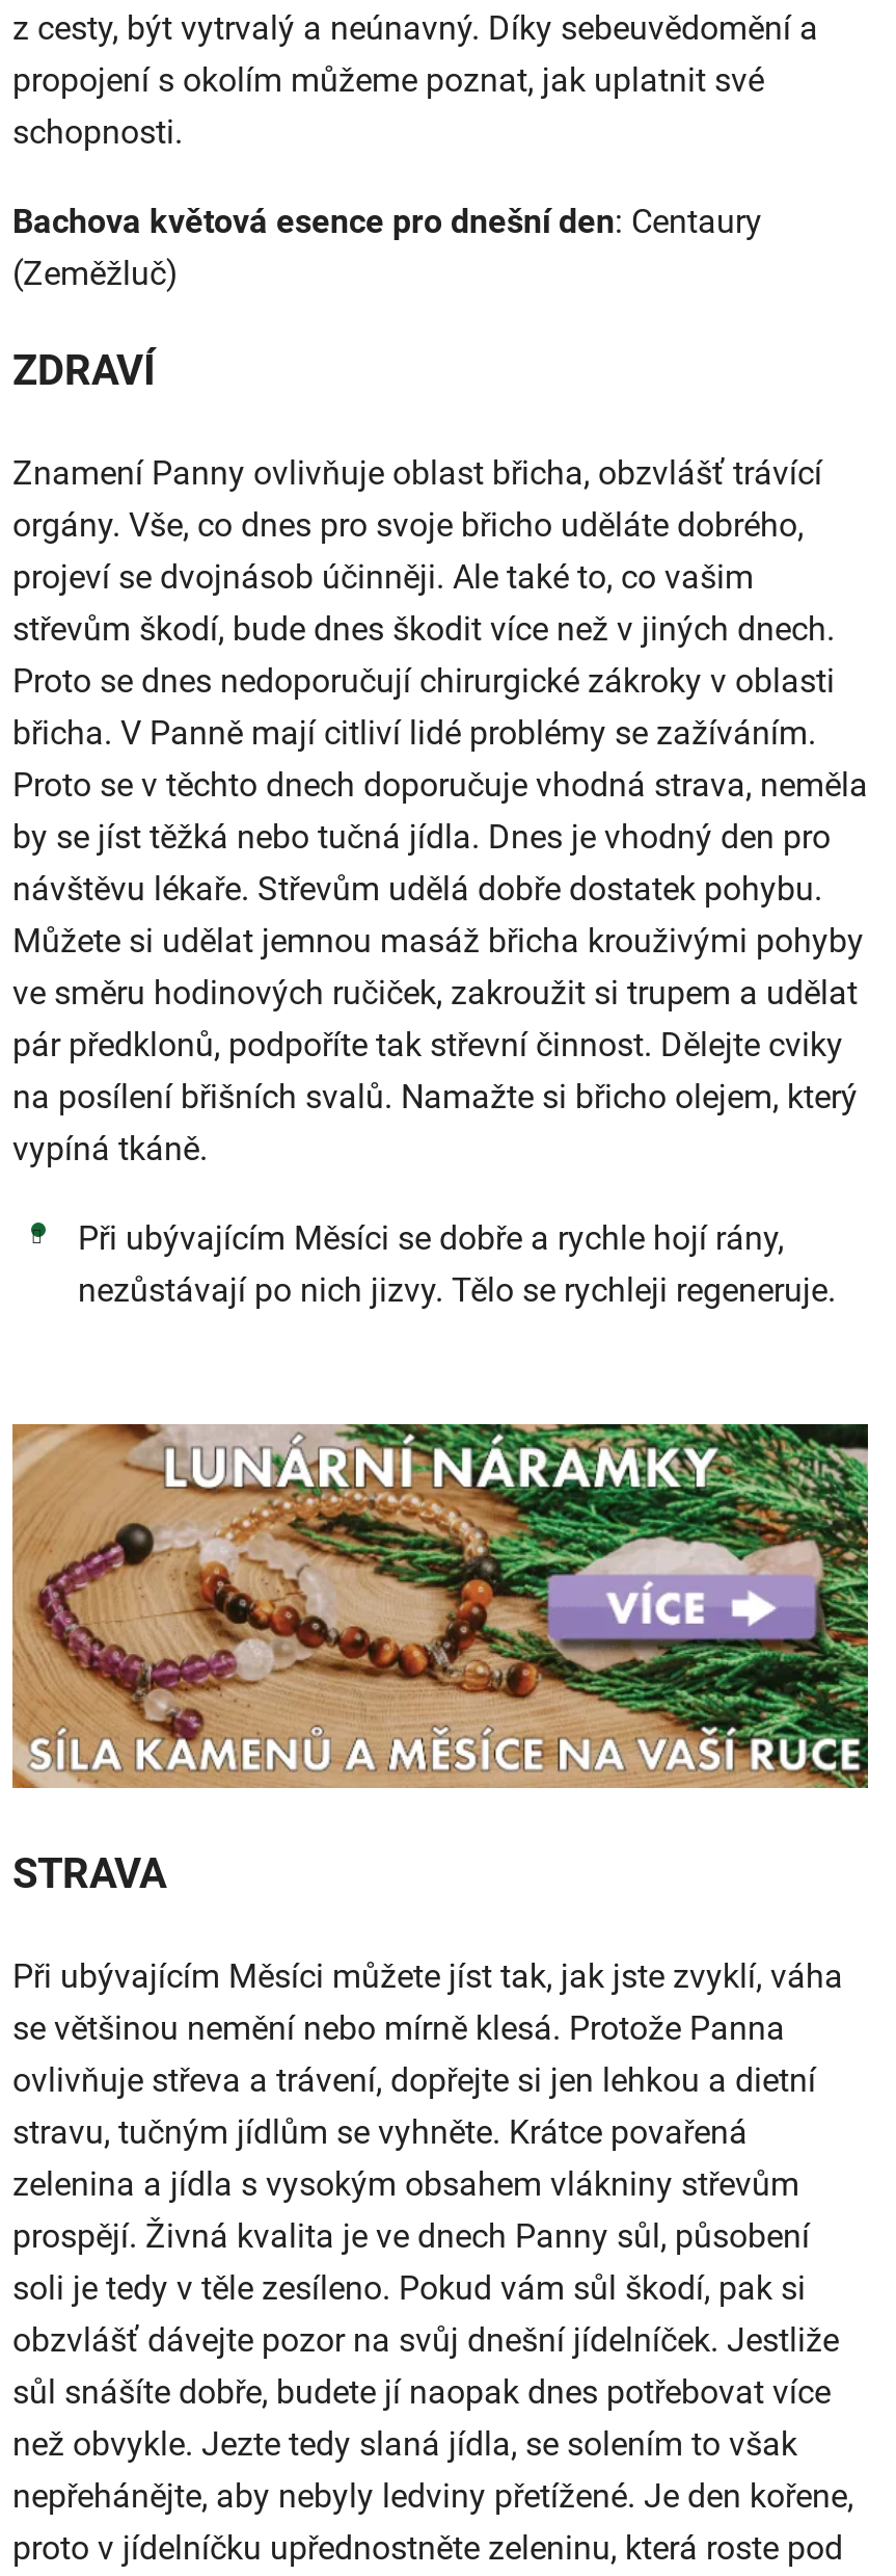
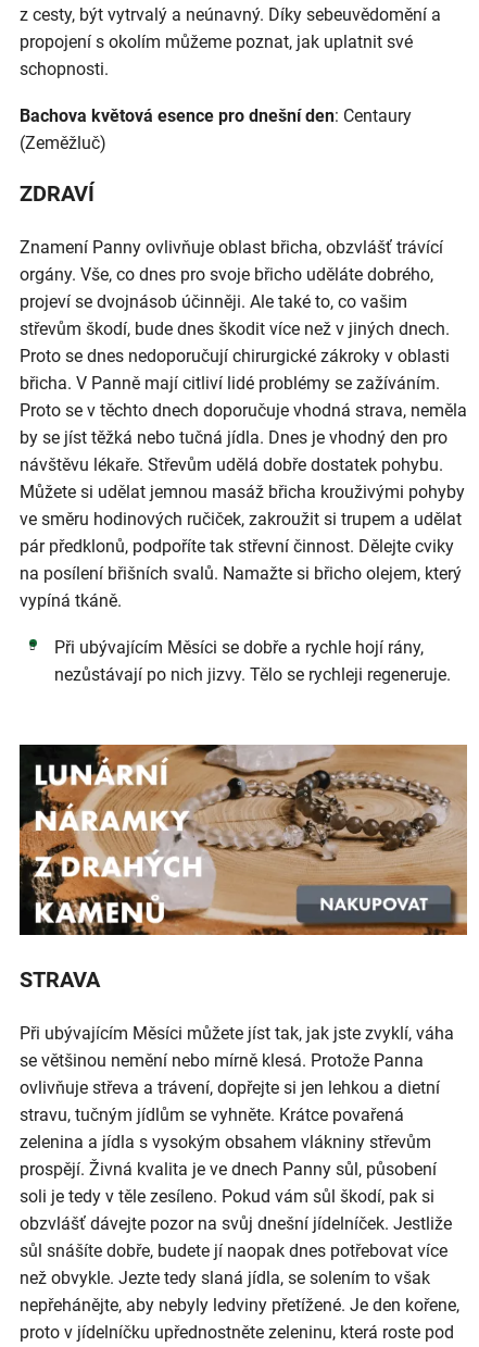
- [image]
+ [image]
